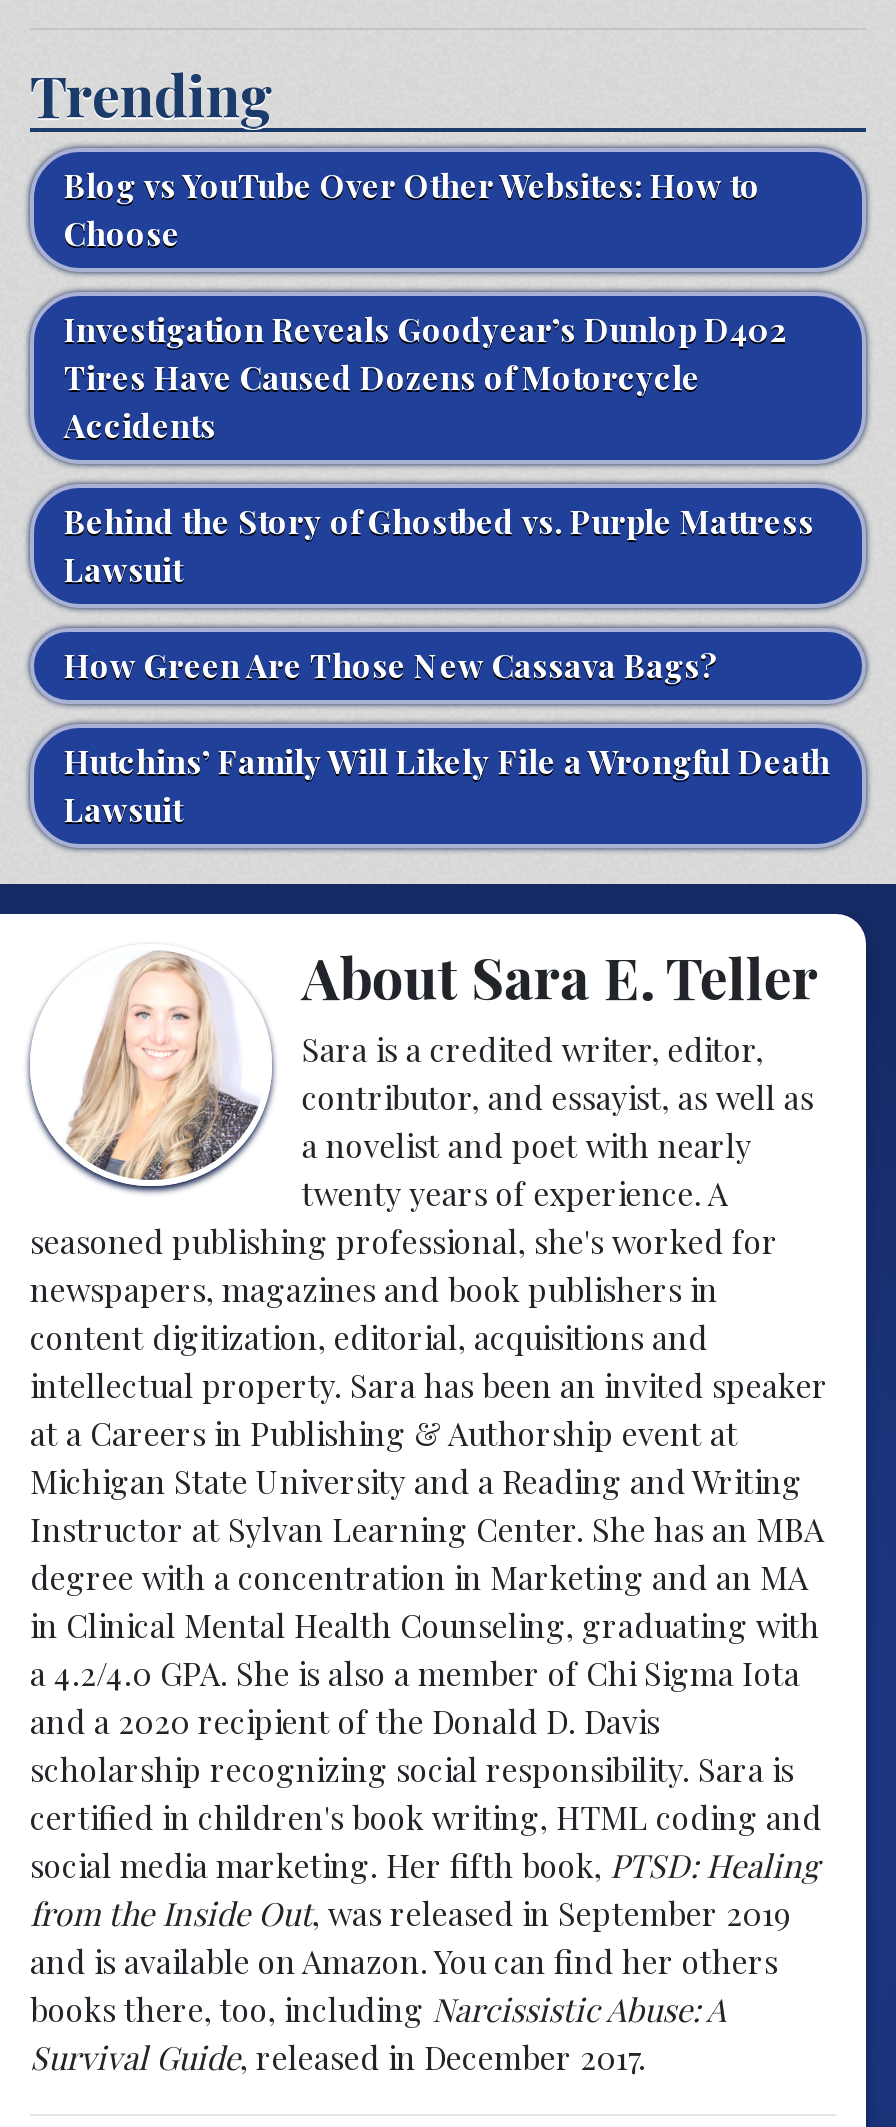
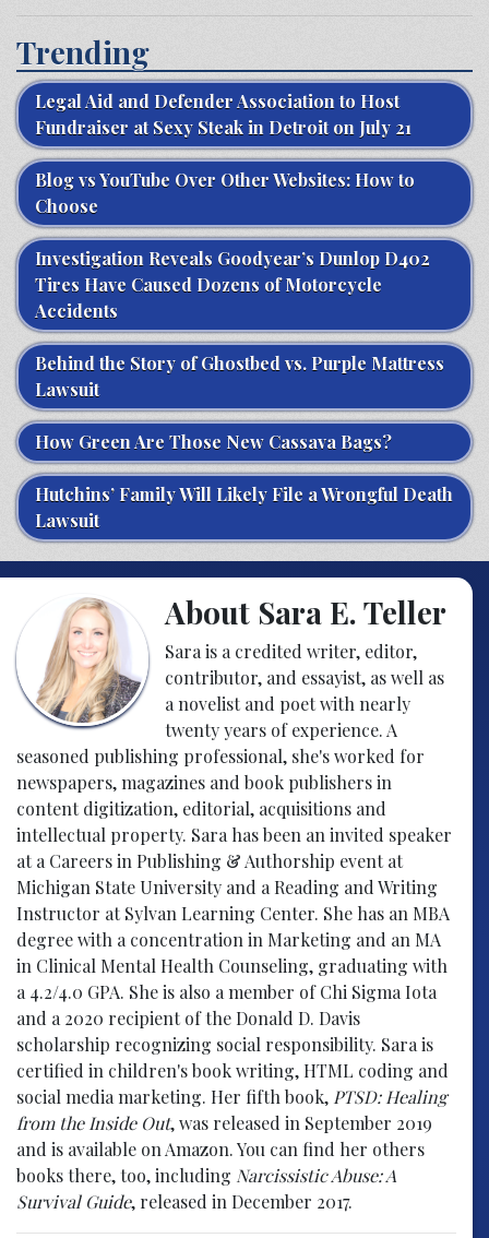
+ Legal Aid and Defender Association to Host
+ Fundraiser at Sexy Steak in Detroit on July 21
